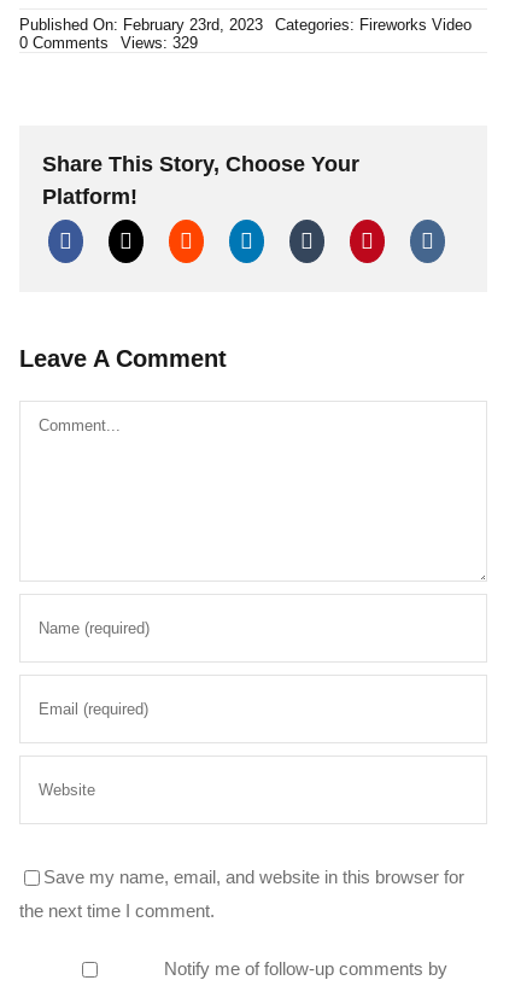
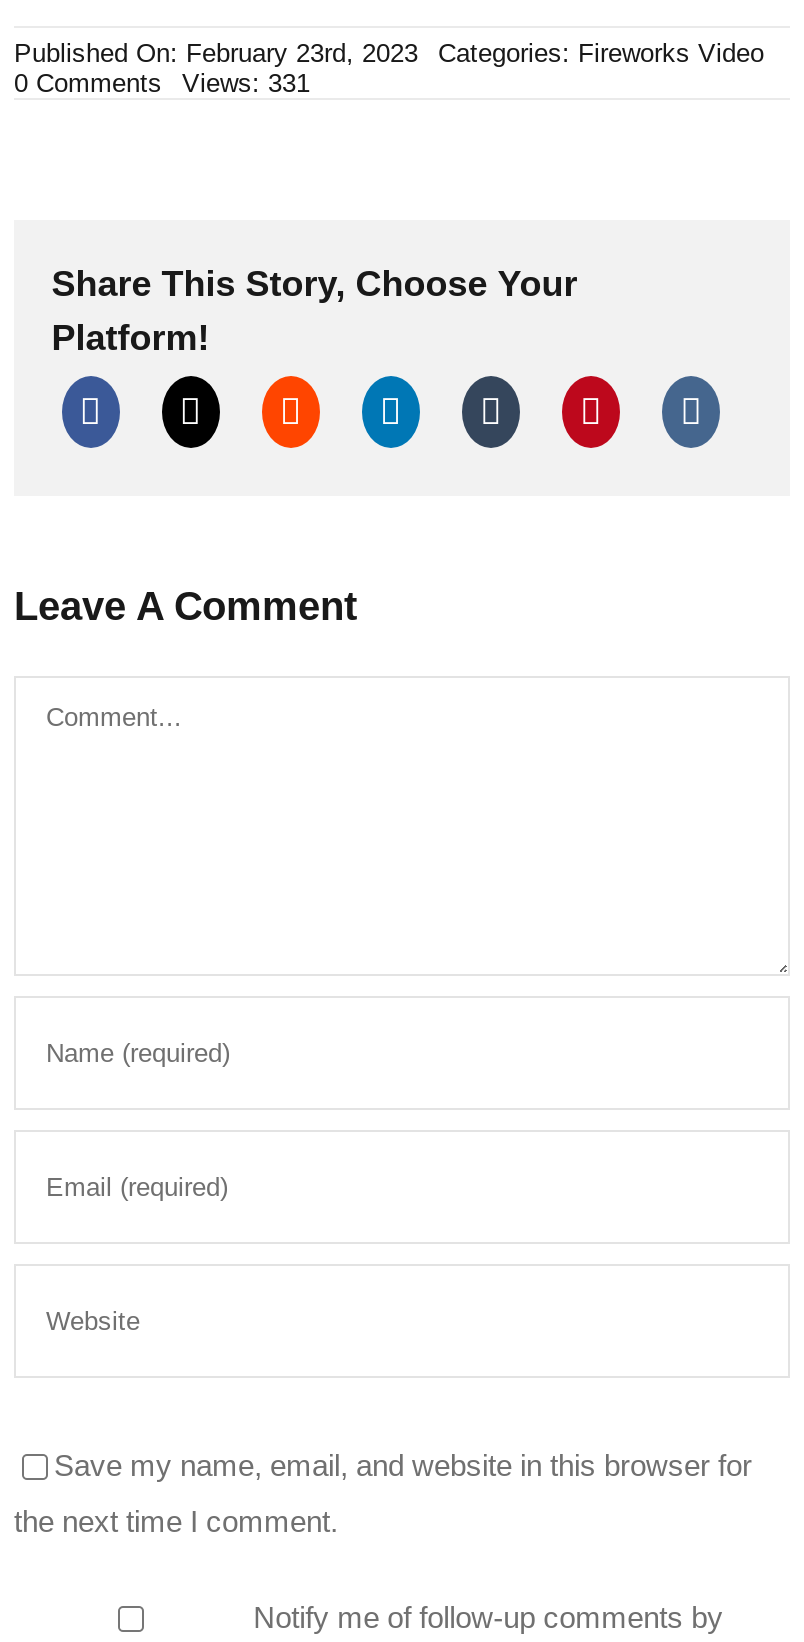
- Views: 329
+ Views: 331
